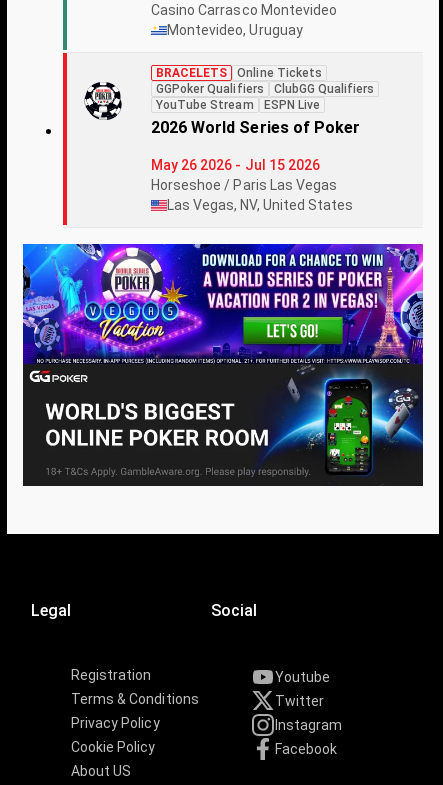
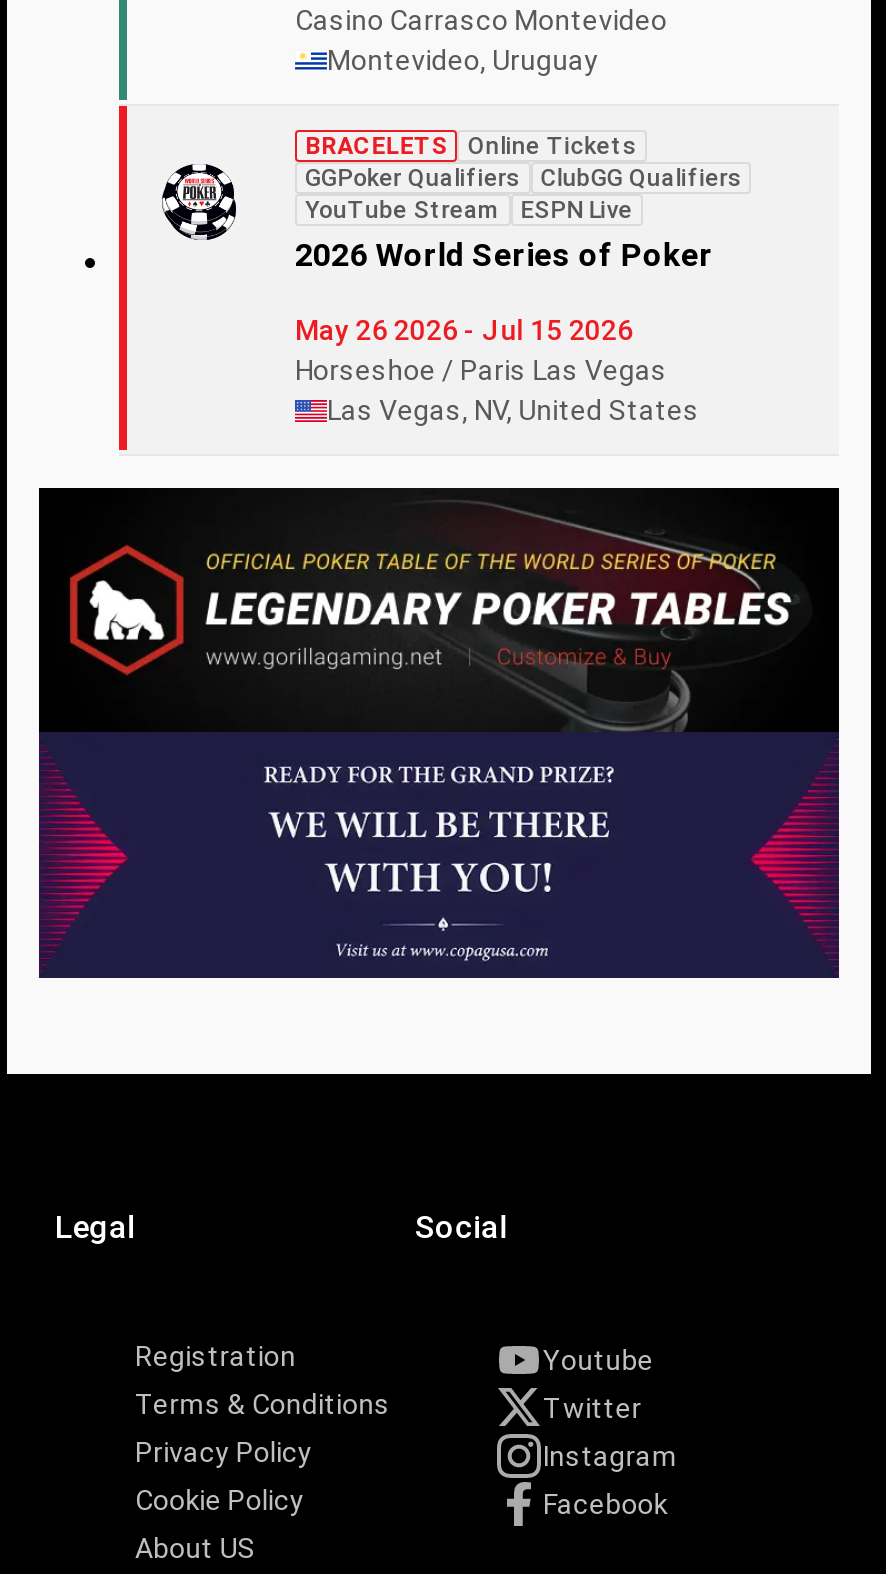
- [image]
+ [image]
